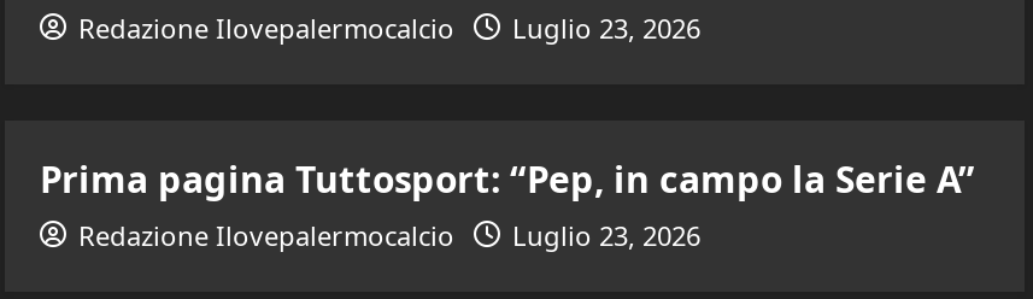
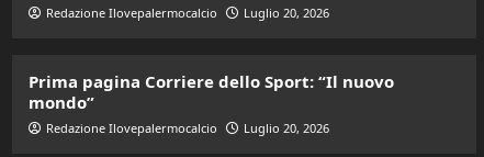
- Redazione Ilovepalermocalcio Luglio 23, 2026
+ Redazione Ilovepalermocalcio Luglio 20, 2026

- Prima pagina Tuttosport: “Pep, in campo la Serie A”
+ Prima pagina Corriere dello Sport: “Il nuovo
+ mondo”

- Redazione Ilovepalermocalcio Luglio 23, 2026
+ Redazione Ilovepalermocalcio Luglio 20, 2026
